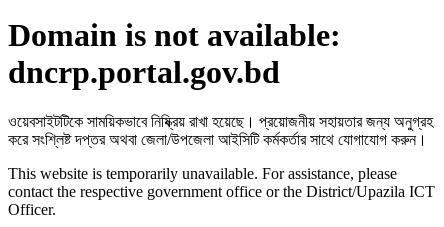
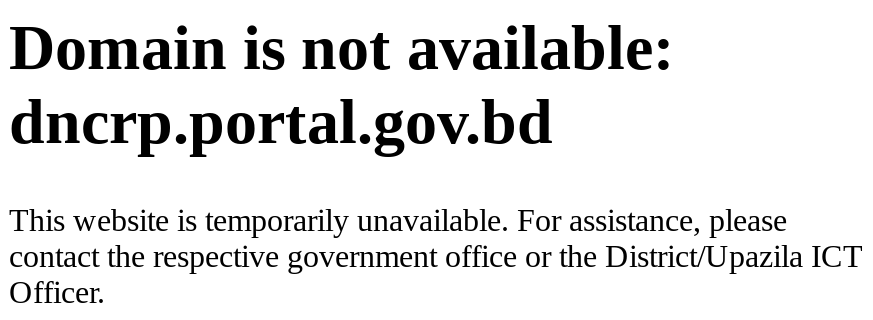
- ওয়েবসাইটটিকে সাময়িকভাবে নিষ্ক্রিয় রাখা হয়েছে। প্রয়োজনীয় সহায়তার জন্য অনুগ্রহ
- করে সংশ্লিষ্ট দপ্তর অথবা জেলা/উপজেলা আইসিটি কর্মকর্তার সাথে যোগাযোগ করুন।
